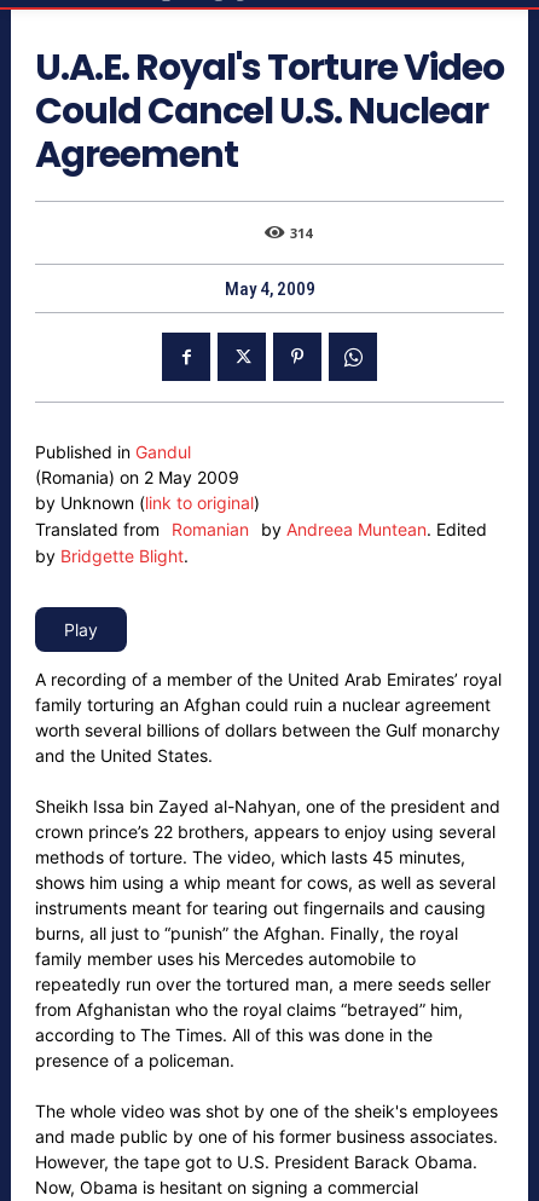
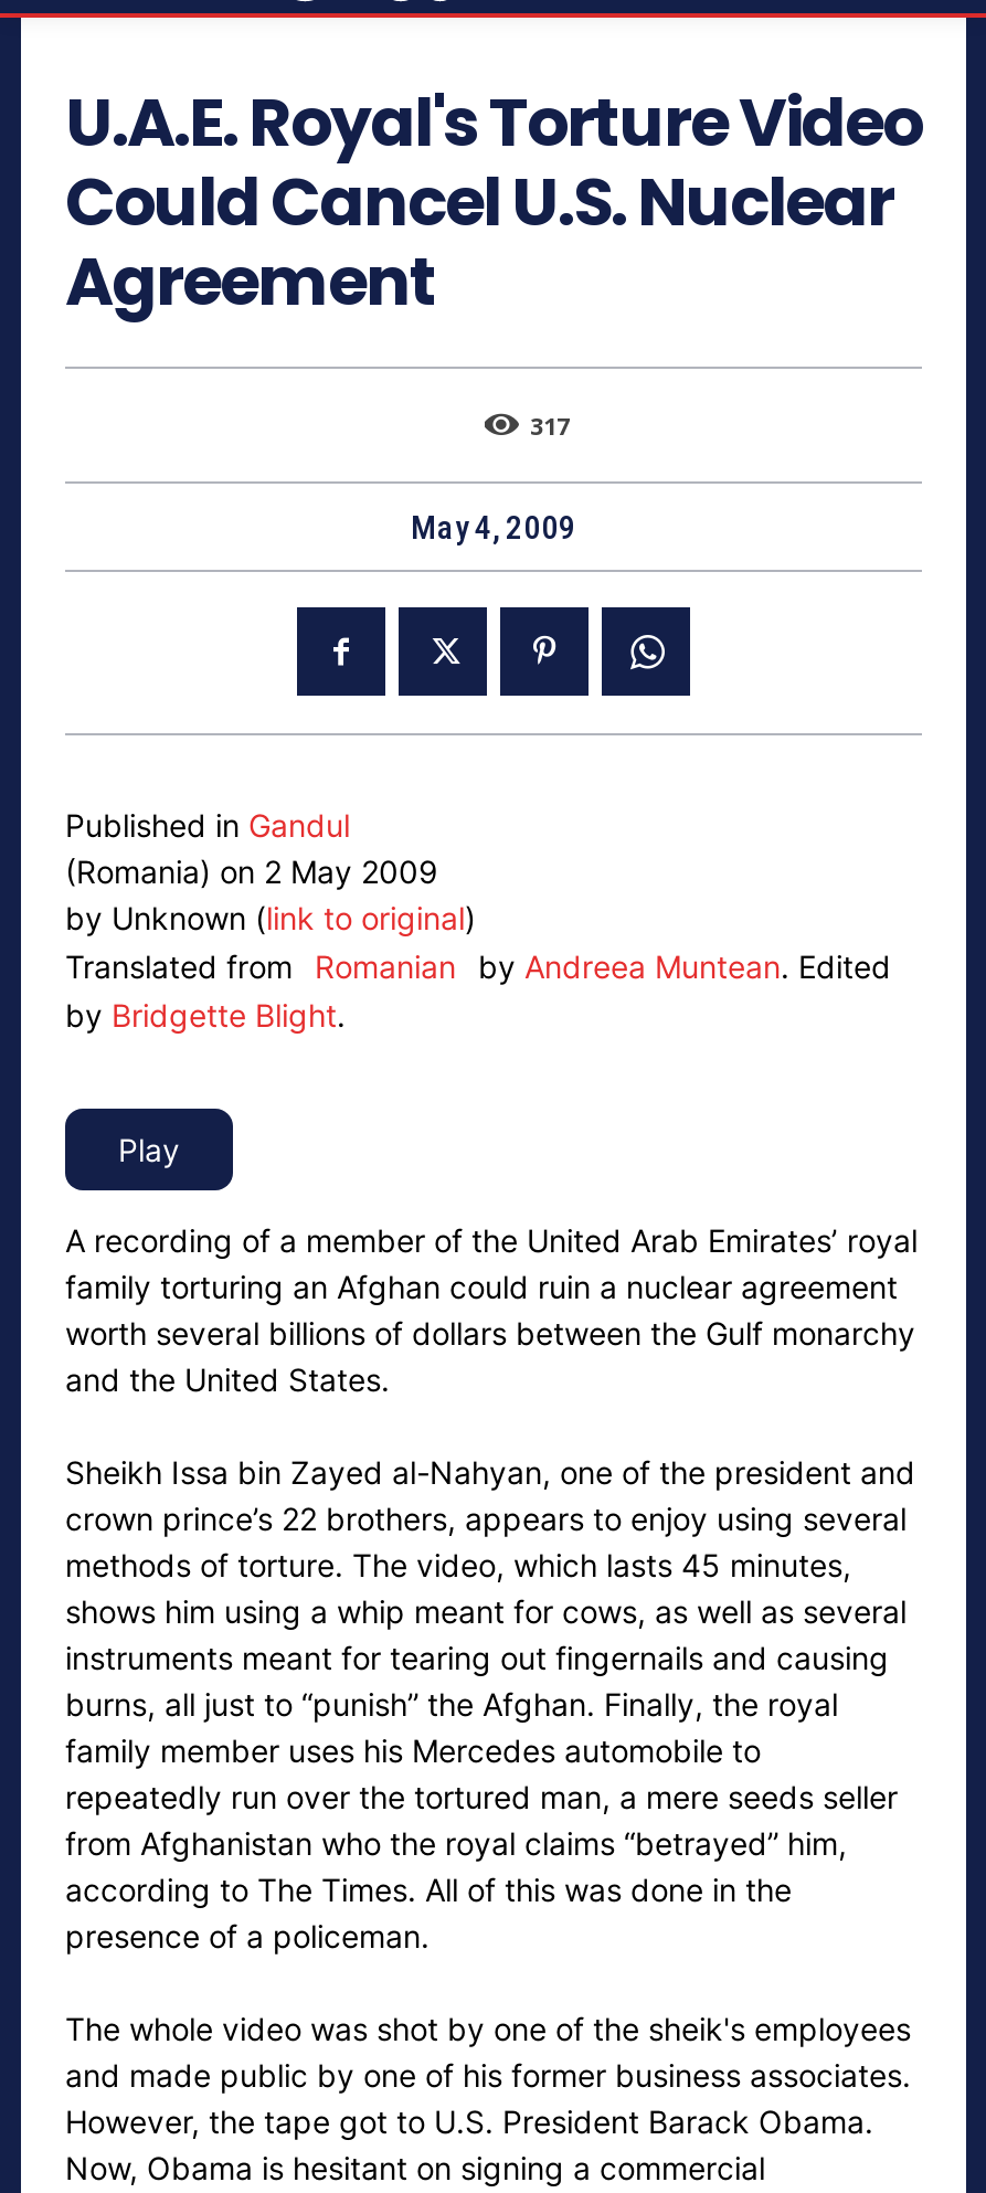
- 314
+ 317
